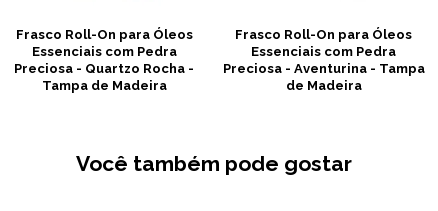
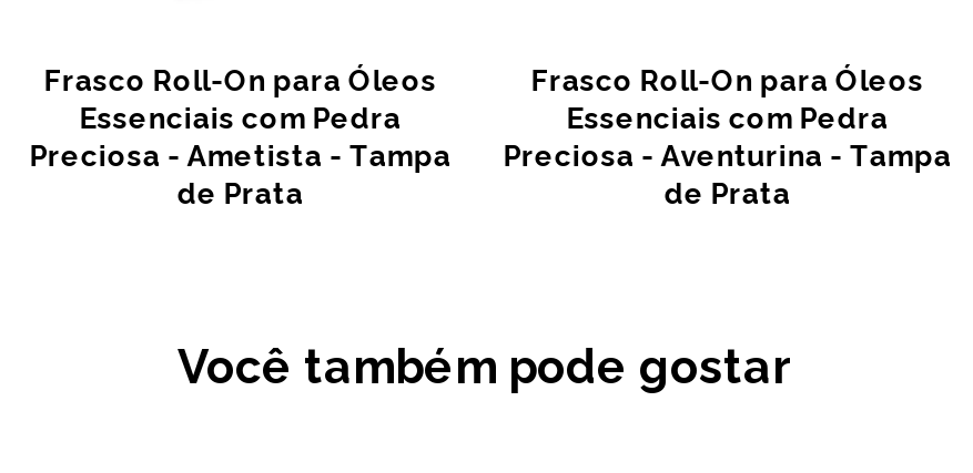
- Preciosa - Quartzo Rocha -
- Tampa de Madeira
+ Preciosa - Ametista - Tampa
+ de Prata

- de Madeira
+ de Prata
